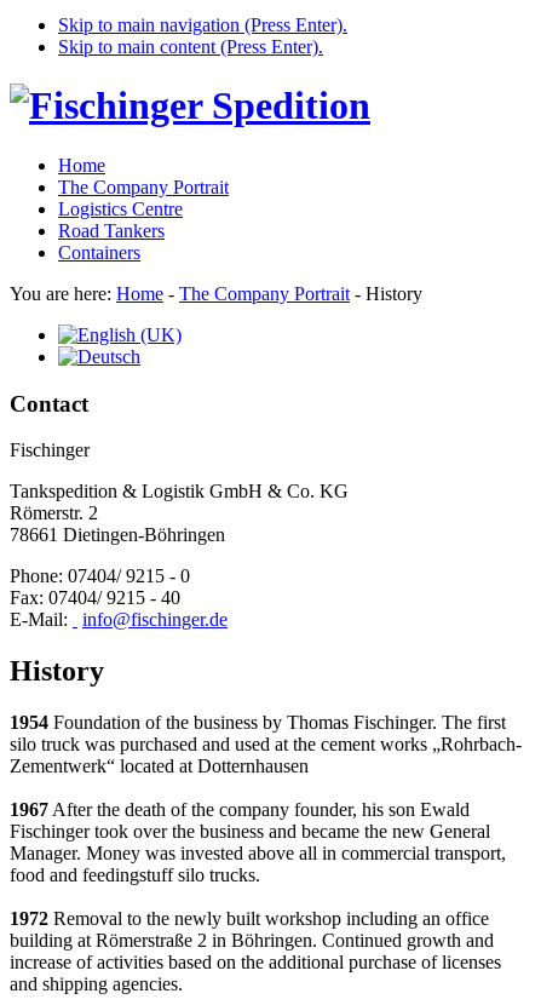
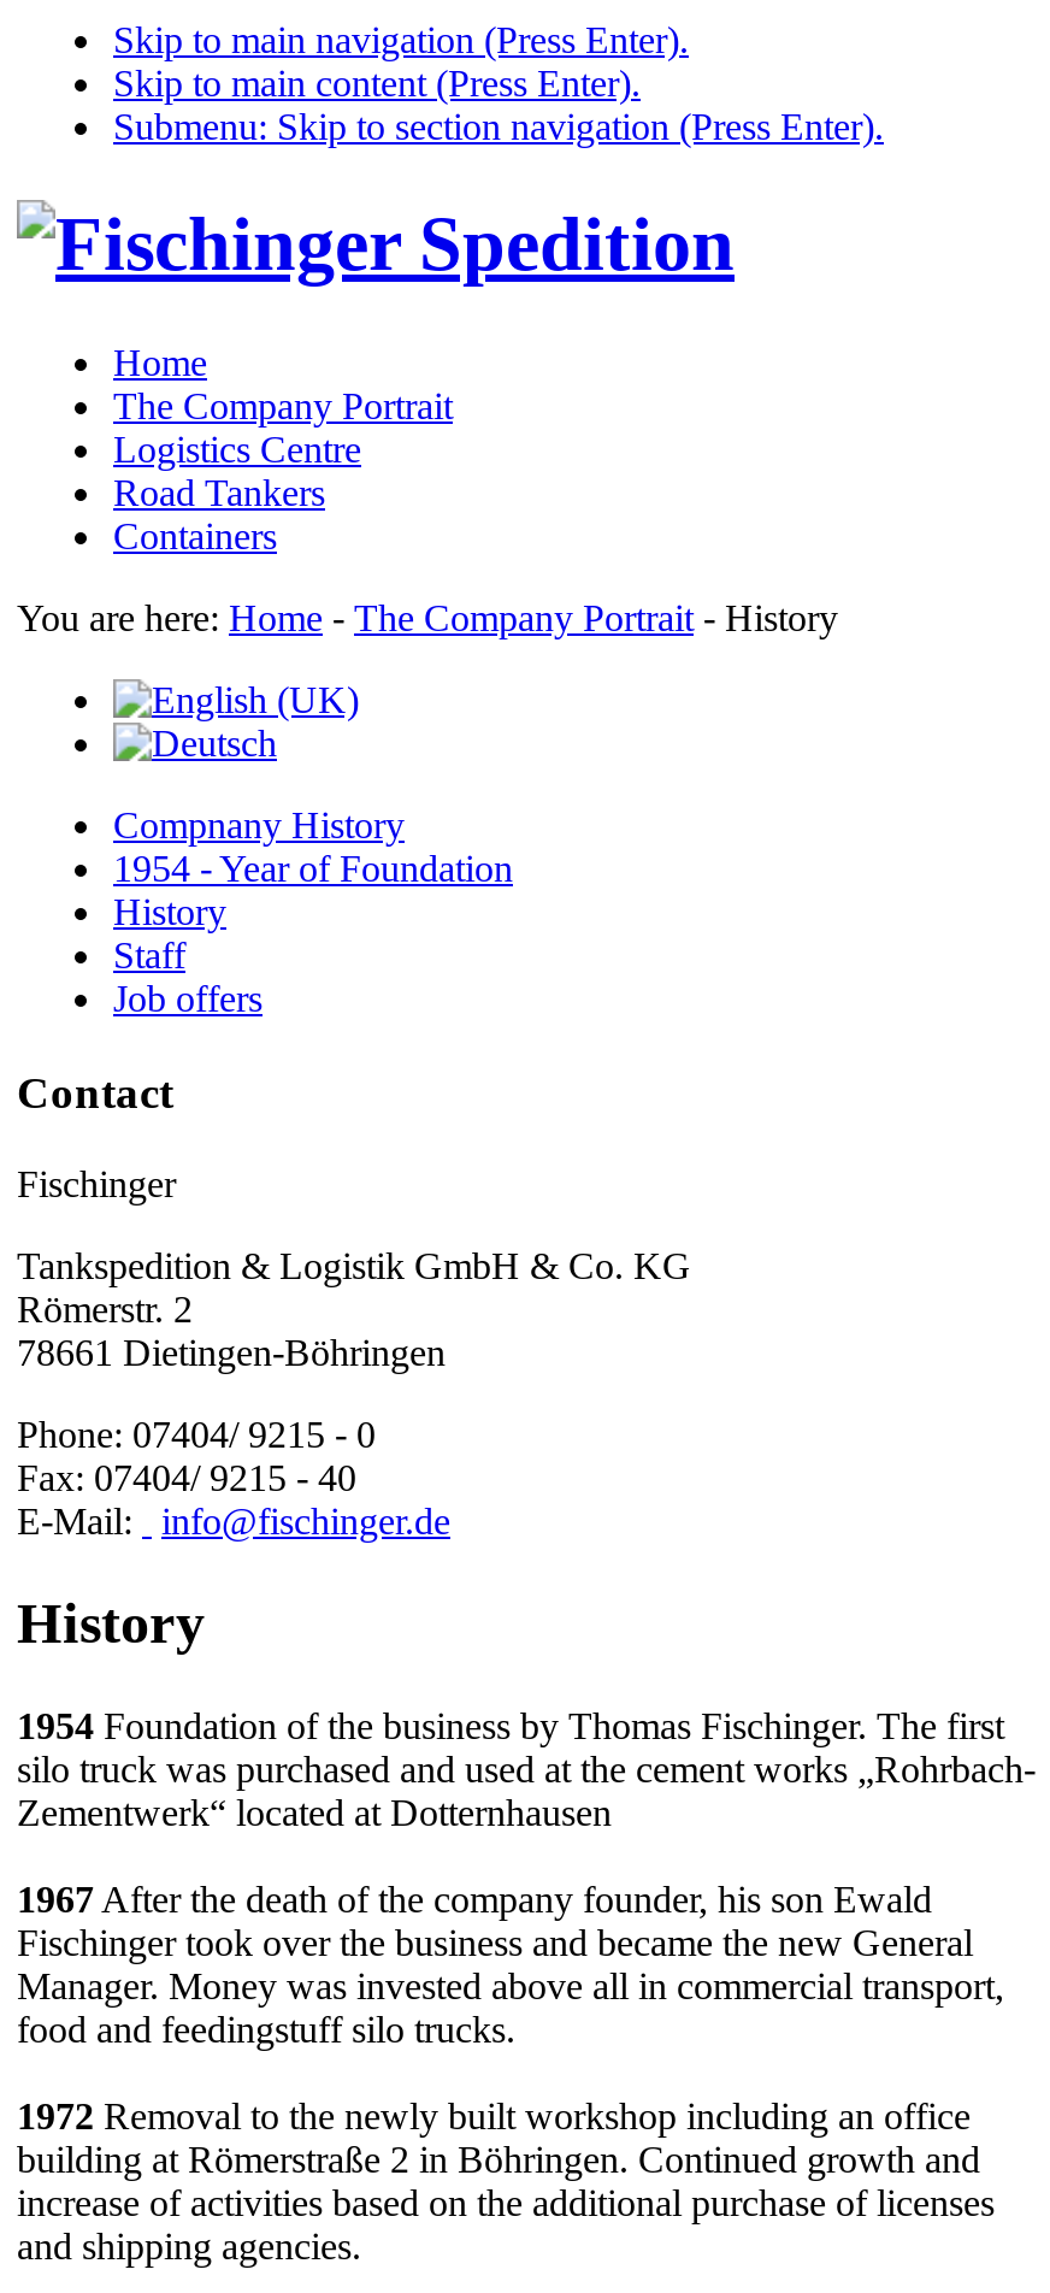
+ Submenu: Skip to section navigation (Press Enter).

+ Compnany History
+ 1954 - Year of Foundation
+ History
+ Staff
+ Job offers
